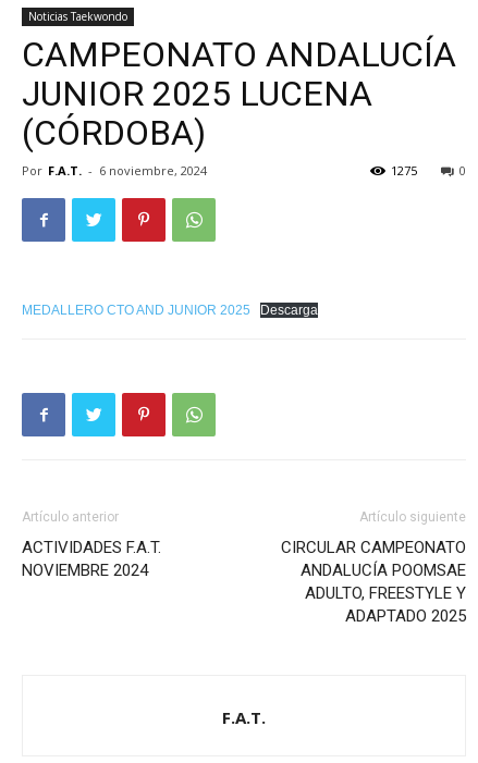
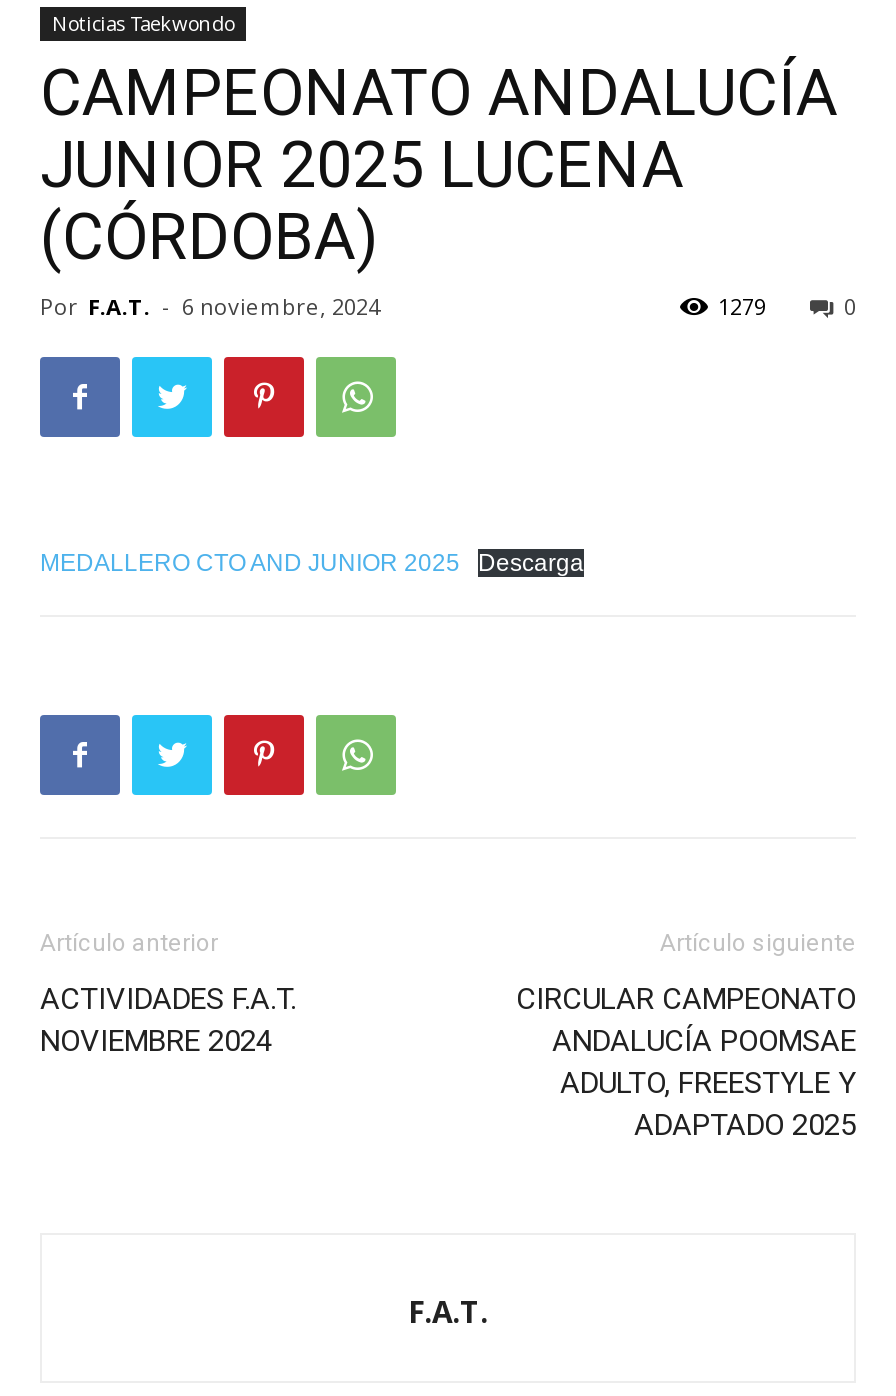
- 1275
+ 1279
